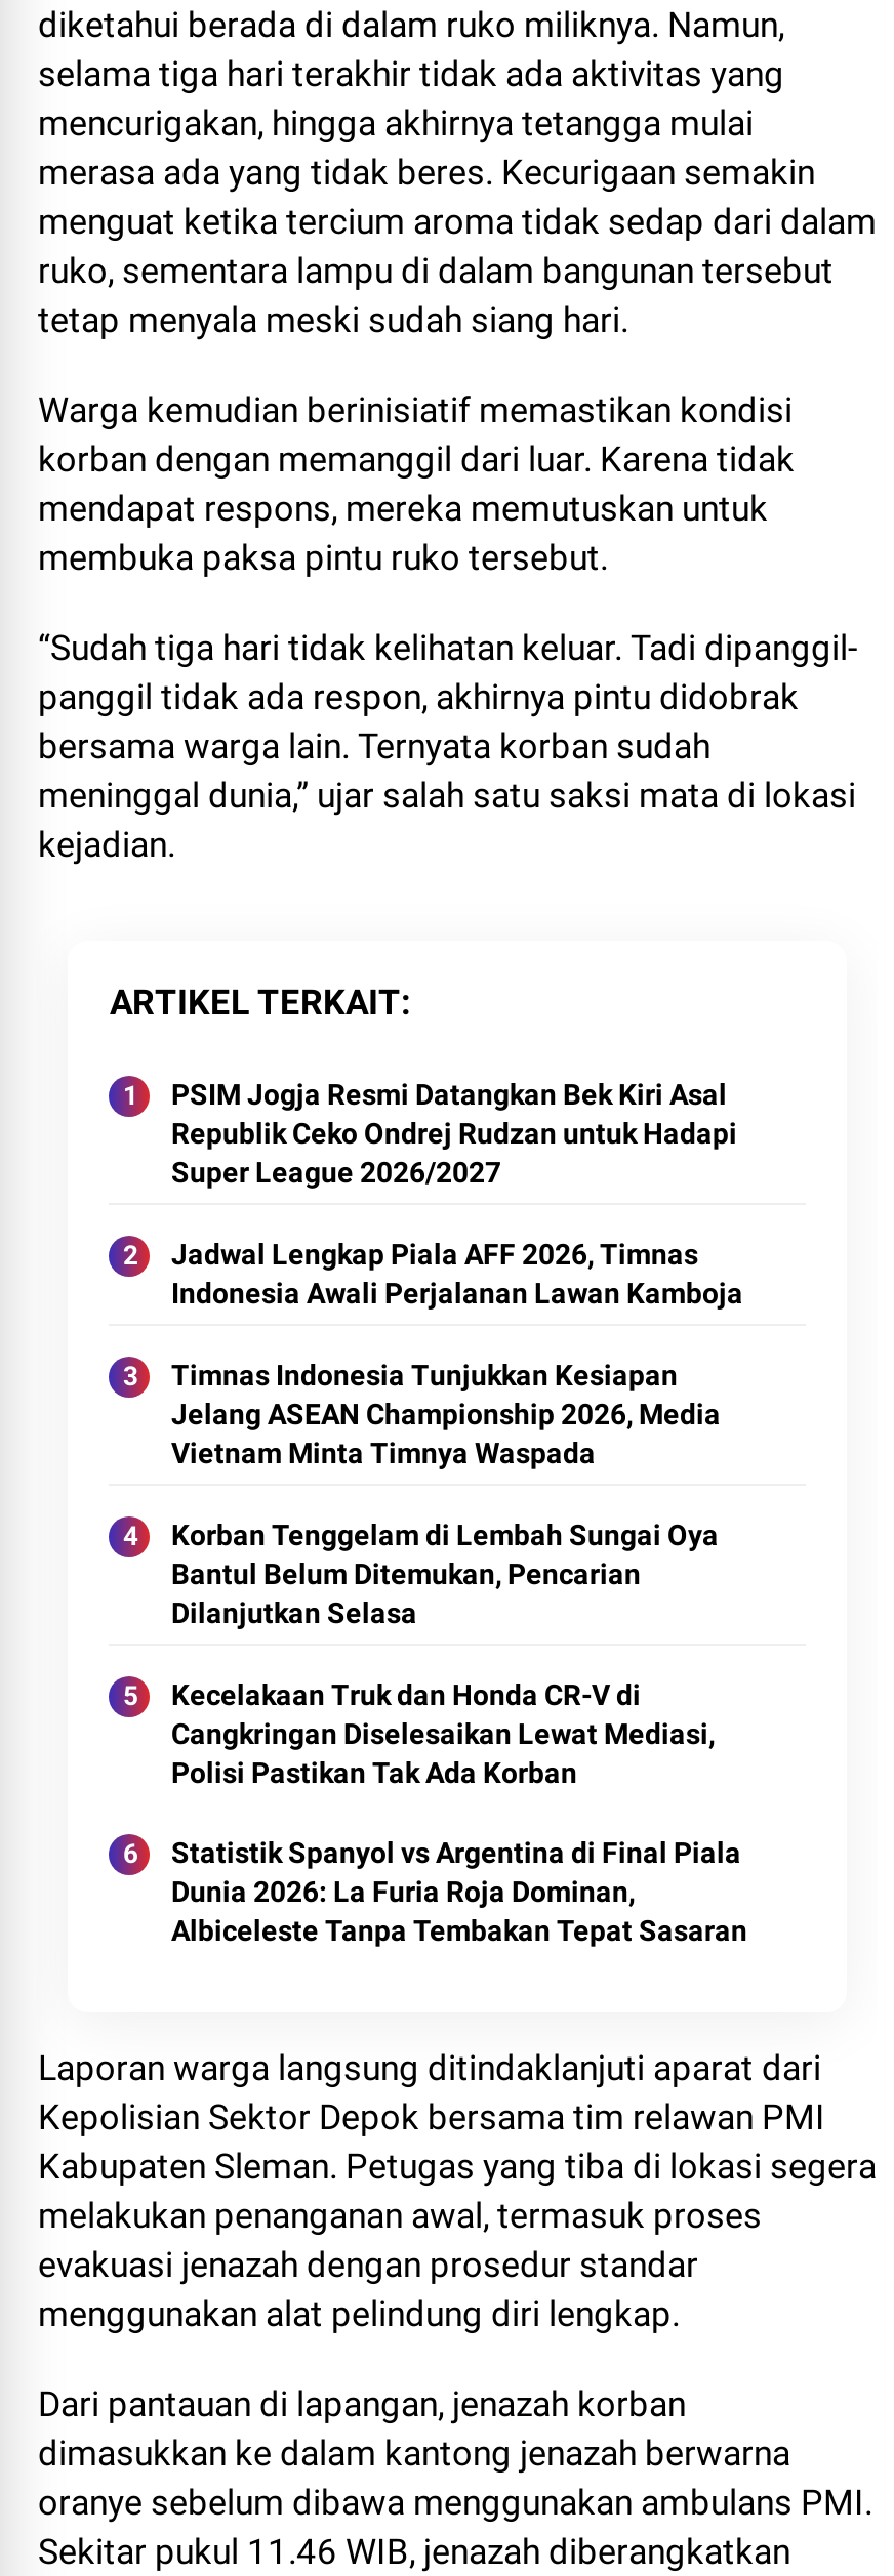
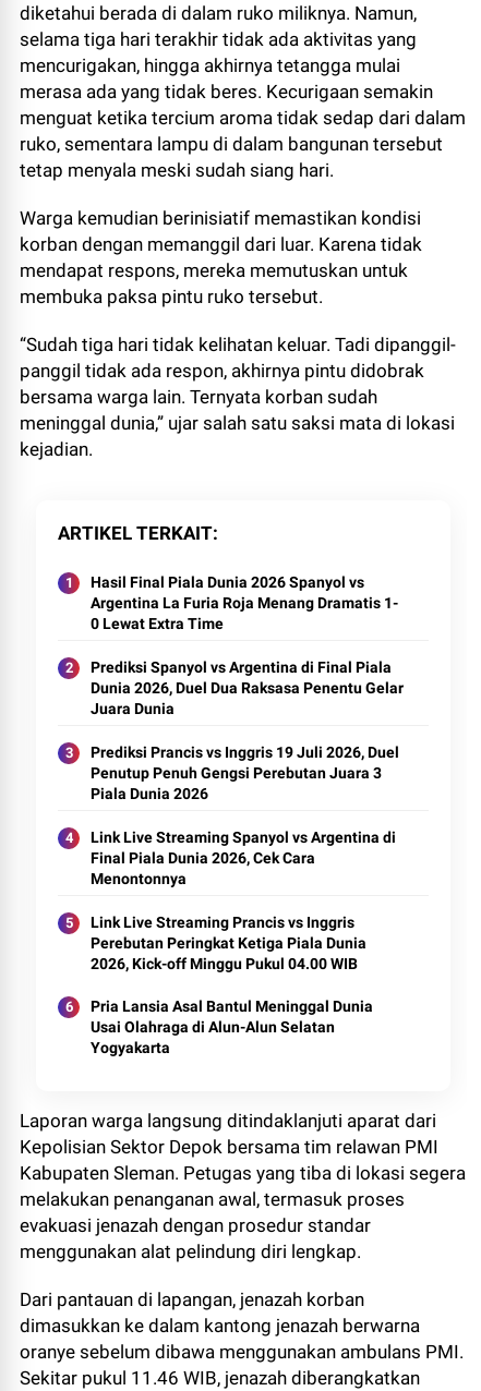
- PSIM Jogja Resmi Datangkan Bek Kiri Asal
- Republik Ceko Ondrej Rudzan untuk Hadapi
- Super League 2026/2027
+ Hasil Final Piala Dunia 2026 Spanyol vs
+ Argentina La Furia Roja Menang Dramatis 1-
+ 0 Lewat Extra Time

- Jadwal Lengkap Piala AFF 2026, Timnas
- Indonesia Awali Perjalanan Lawan Kamboja
+ Prediksi Spanyol vs Argentina di Final Piala
+ Dunia 2026, Duel Dua Raksasa Penentu Gelar
+ Juara Dunia

- Timnas Indonesia Tunjukkan Kesiapan
- Jelang ASEAN Championship 2026, Media
- Vietnam Minta Timnya Waspada
+ Prediksi Prancis vs Inggris 19 Juli 2026, Duel
+ Penutup Penuh Gengsi Perebutan Juara 3
+ Piala Dunia 2026

- Korban Tenggelam di Lembah Sungai Oya
- Bantul Belum Ditemukan, Pencarian
- Dilanjutkan Selasa
+ Link Live Streaming Spanyol vs Argentina di
+ Final Piala Dunia 2026, Cek Cara
+ Menontonnya

- Kecelakaan Truk dan Honda CR-V di
- Cangkringan Diselesaikan Lewat Mediasi,
- Polisi Pastikan Tak Ada Korban
+ Link Live Streaming Prancis vs Inggris
+ Perebutan Peringkat Ketiga Piala Dunia
+ 2026, Kick-off Minggu Pukul 04.00 WIB

- Statistik Spanyol vs Argentina di Final Piala
- Dunia 2026: La Furia Roja Dominan,
- Albiceleste Tanpa Tembakan Tepat Sasaran
+ Pria Lansia Asal Bantul Meninggal Dunia
+ Usai Olahraga di Alun-Alun Selatan
+ Yogyakarta
